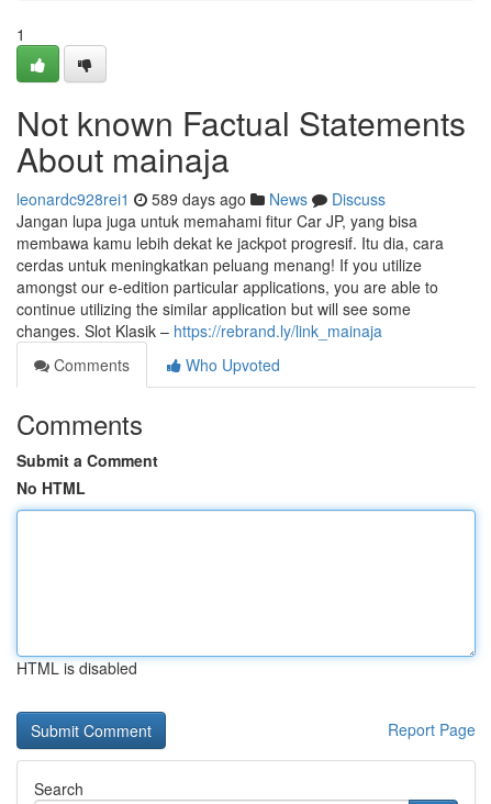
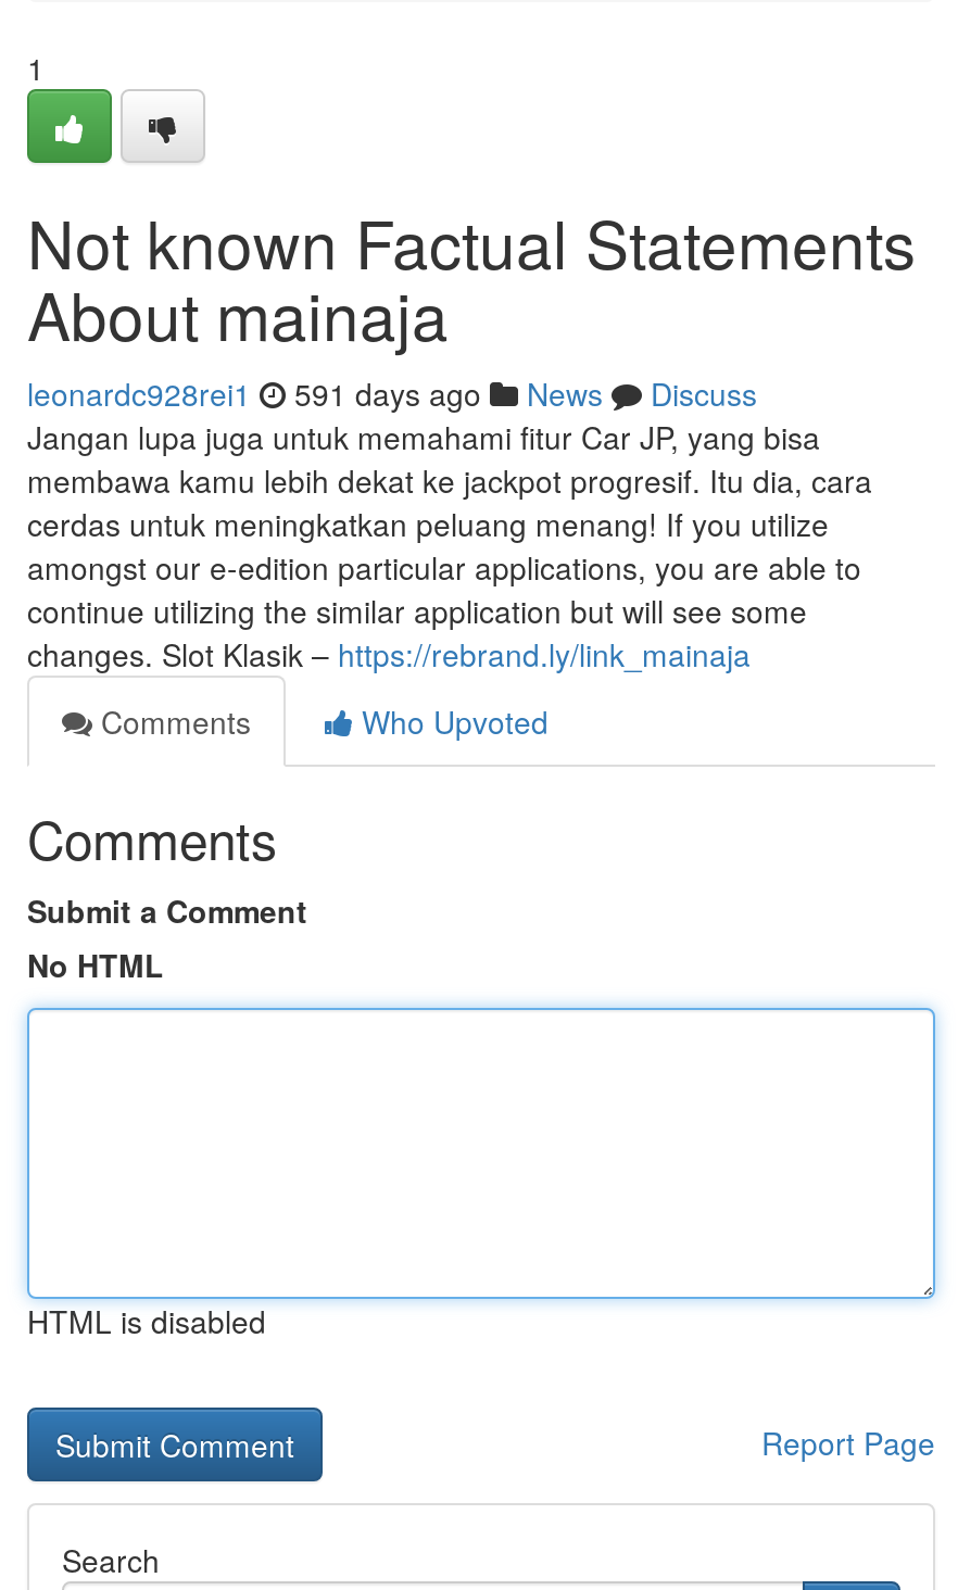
- leonardc928rei1 589 days ago News Discuss
+ leonardc928rei1 591 days ago News Discuss
